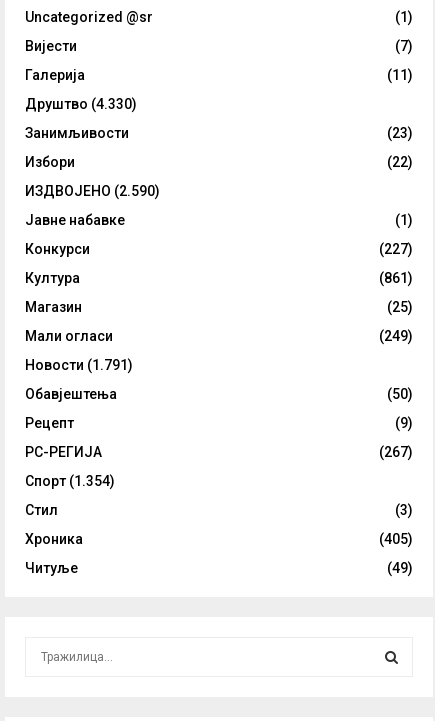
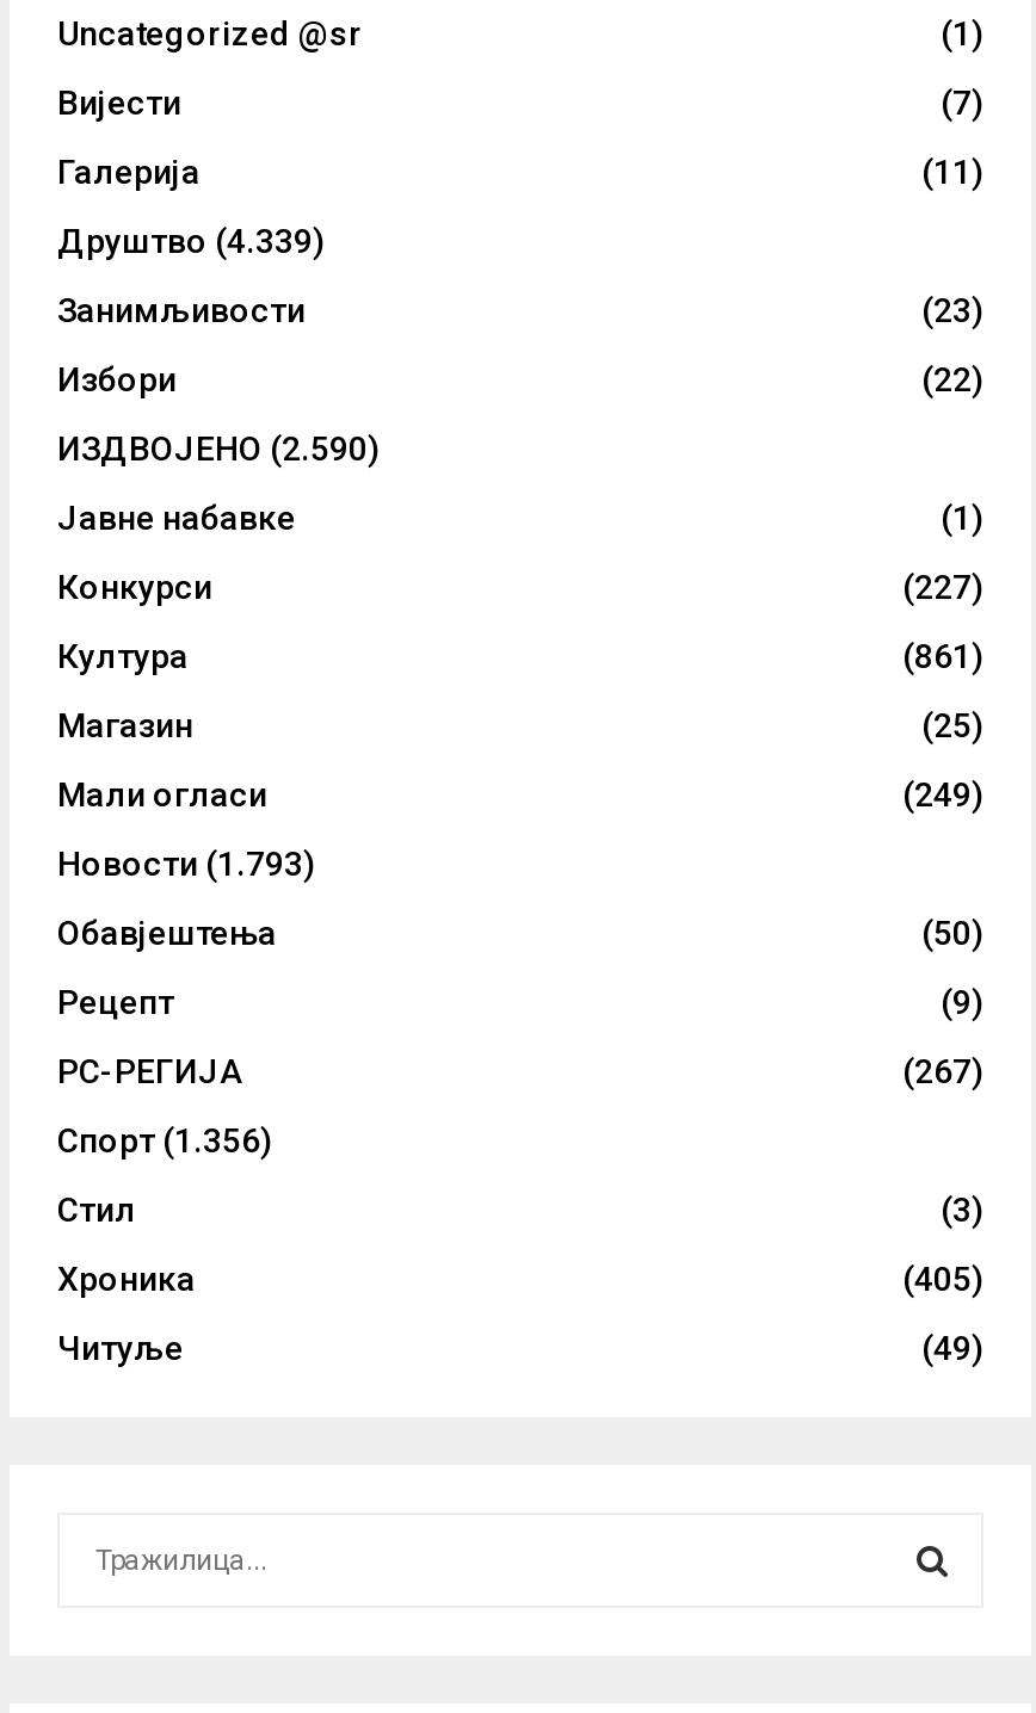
- Друштво (4.330)
+ Друштво (4.339)

- Новости (1.791)
+ Новости (1.793)

- Спорт (1.354)
+ Спорт (1.356)
